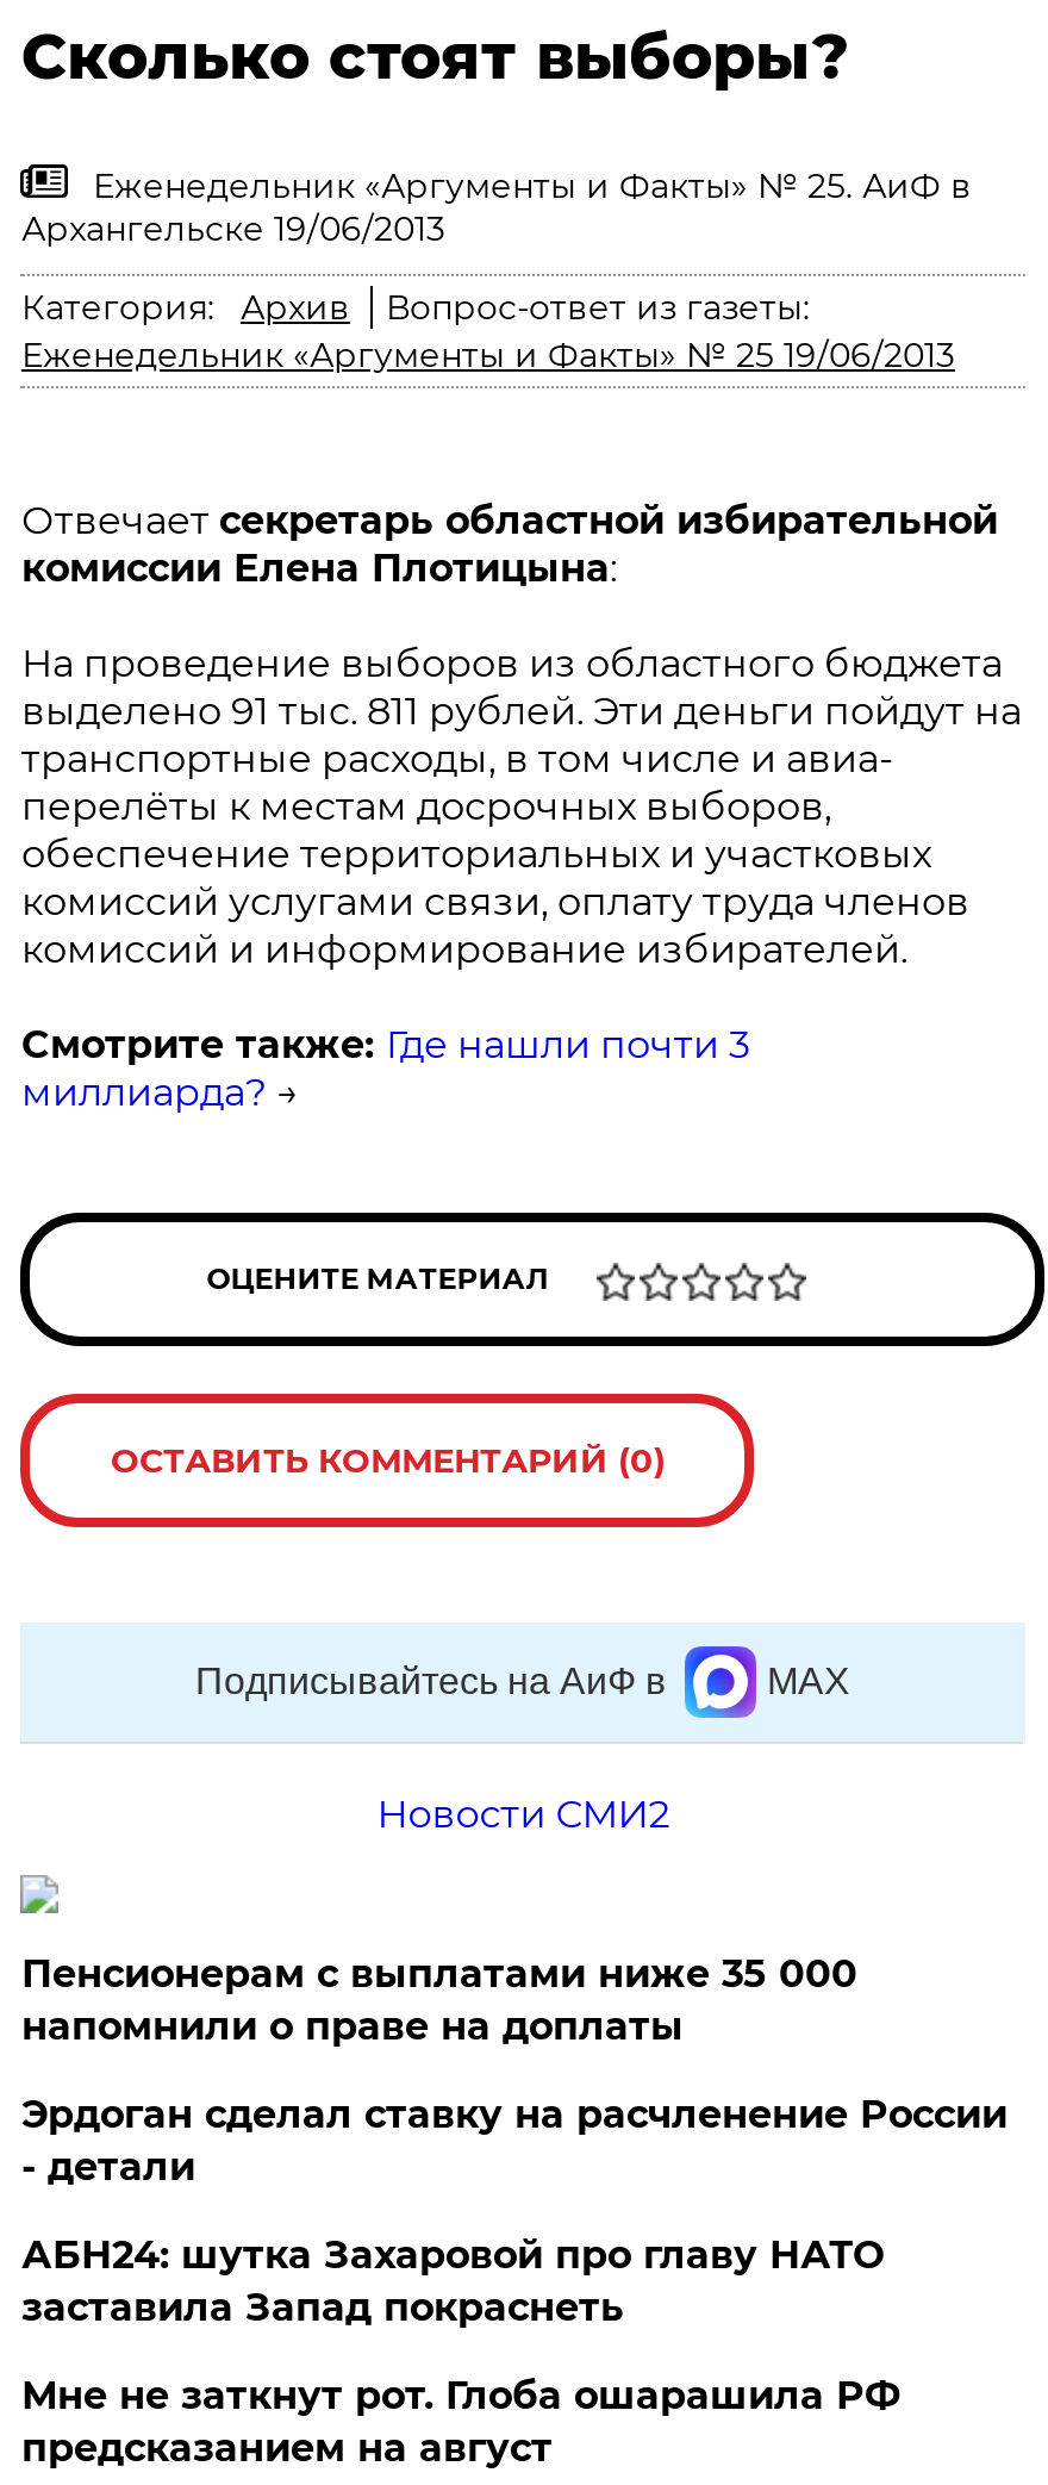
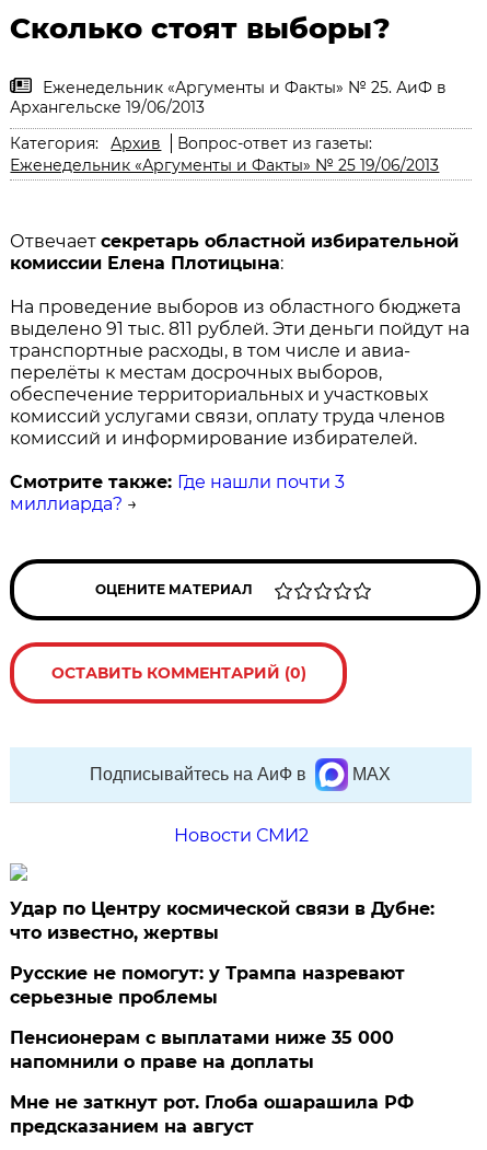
+ Удар по Центру космической связи в Дубне:
+ что известно, жертвы
+ Русские не помогут: у Трампа назревают
+ серьезные проблемы

moved down: Пенсионерам с выплатами ниже 35 000 | напомнили о праве на доплаты

- Эрдоган сделал ставку на расчленение России
- - детали
- АБН24: шутка Захаровой про главу НАТО
- заставила Запад покраснеть
